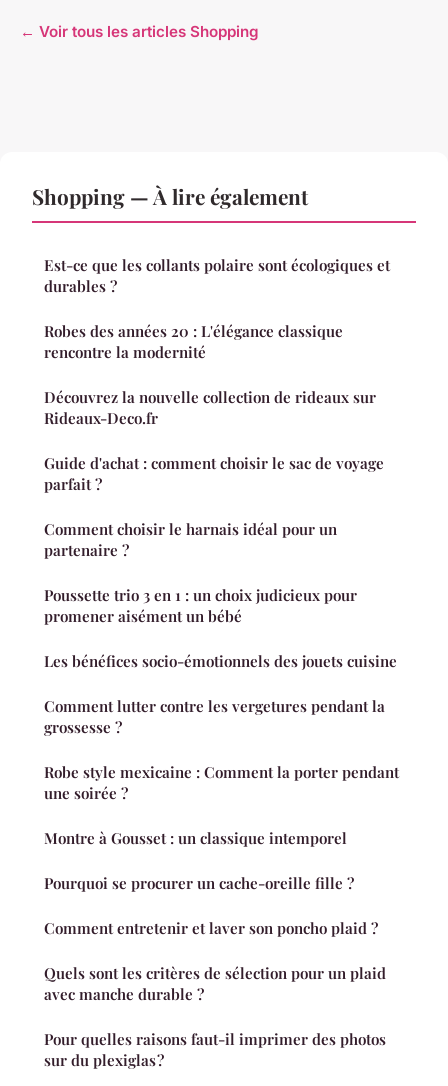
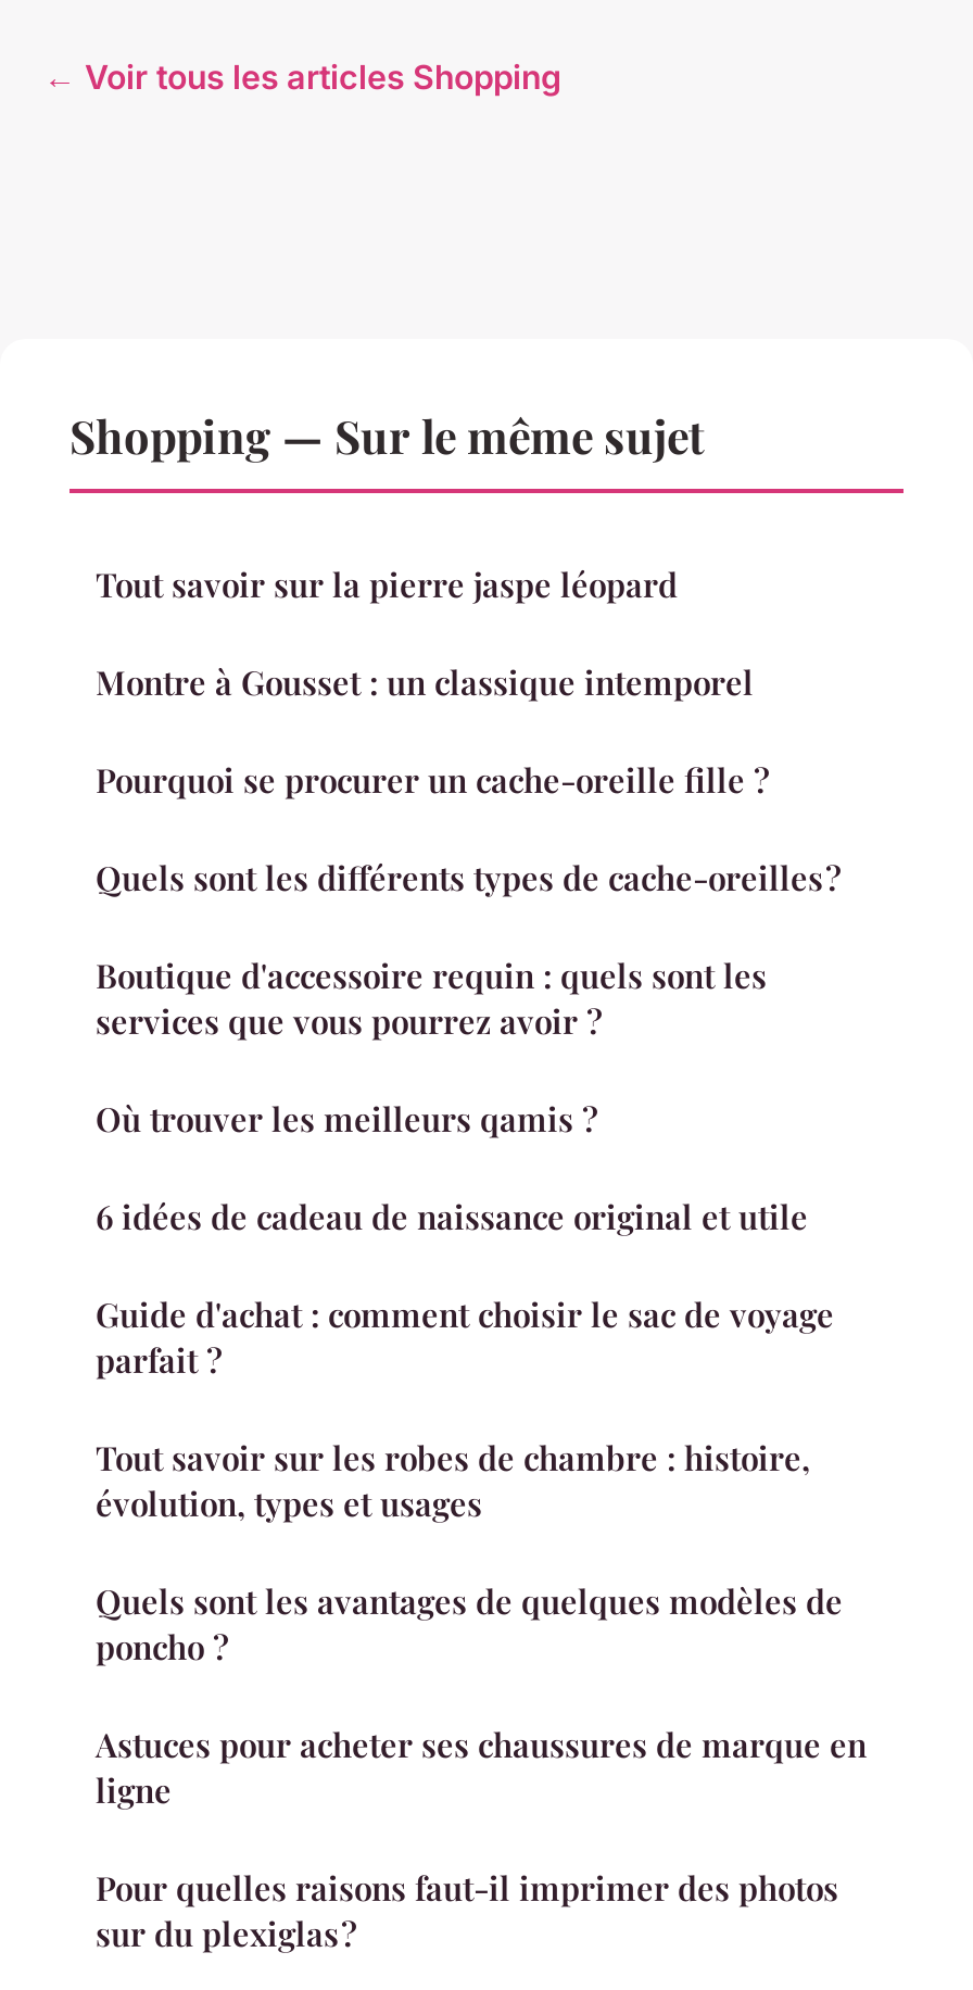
- Shopping — À lire également
- Est-ce que les collants polaire sont écologiques et
- durables ?
- Robes des années 20 : L'élégance classique
- rencontre la modernité
- Découvrez la nouvelle collection de rideaux sur
- Rideaux-Deco.fr
+ Shopping — Sur le même sujet
+ Tout savoir sur la pierre jaspe léopard
+ Quels sont les différents types de cache-oreilles ?
+ Boutique d'accessoire requin : quels sont les
+ services que vous pourrez avoir ?
+ Où trouver les meilleurs qamis ?
+ 6 idées de cadeau de naissance original et utile

moved down: Guide d'achat : comment choisir le sac de voyage | parfait ?

- Comment choisir le harnais idéal pour un
- partenaire ?
- Poussette trio 3 en 1 : un choix judicieux pour
- promener aisément un bébé
- Les bénéfices socio-émotionnels des jouets cuisine
- Comment lutter contre les vergetures pendant la
- grossesse ?
- Robe style mexicaine : Comment la porter pendant
- une soirée ?
- Comment entretenir et laver son poncho plaid ?
- Quels sont les critères de sélection pour un plaid
- avec manche durable ?
+ Tout savoir sur les robes de chambre : histoire,
+ évolution, types et usages
+ Quels sont les avantages de quelques modèles de
+ poncho ?
+ Astuces pour acheter ses chaussures de marque en
+ ligne

moved up: Montre à Gousset : un classique intemporel | Pourquoi se procurer un cache-oreille fille ?
